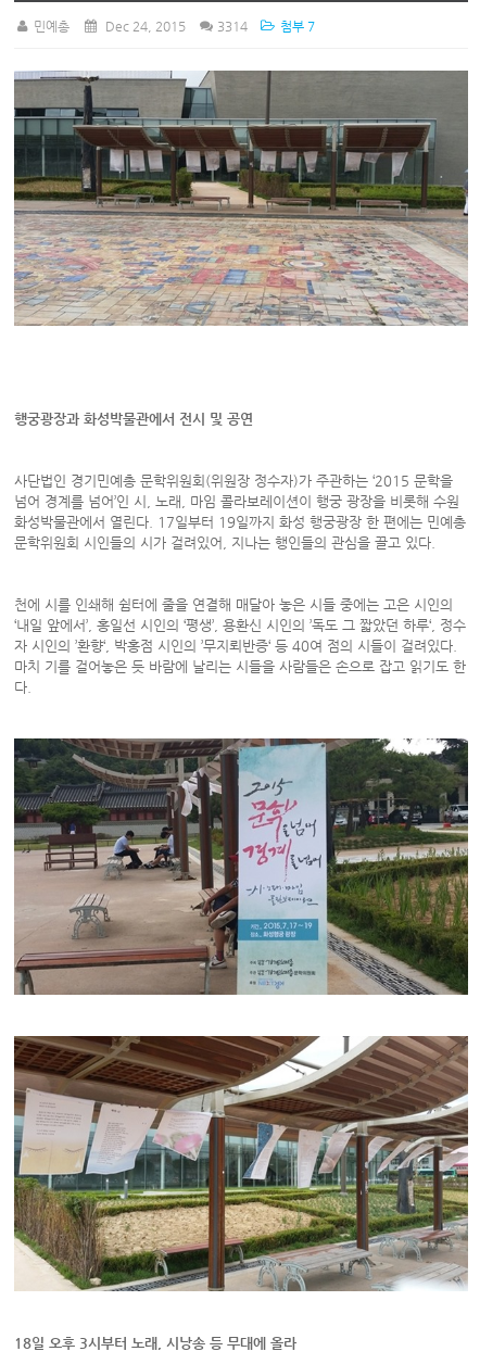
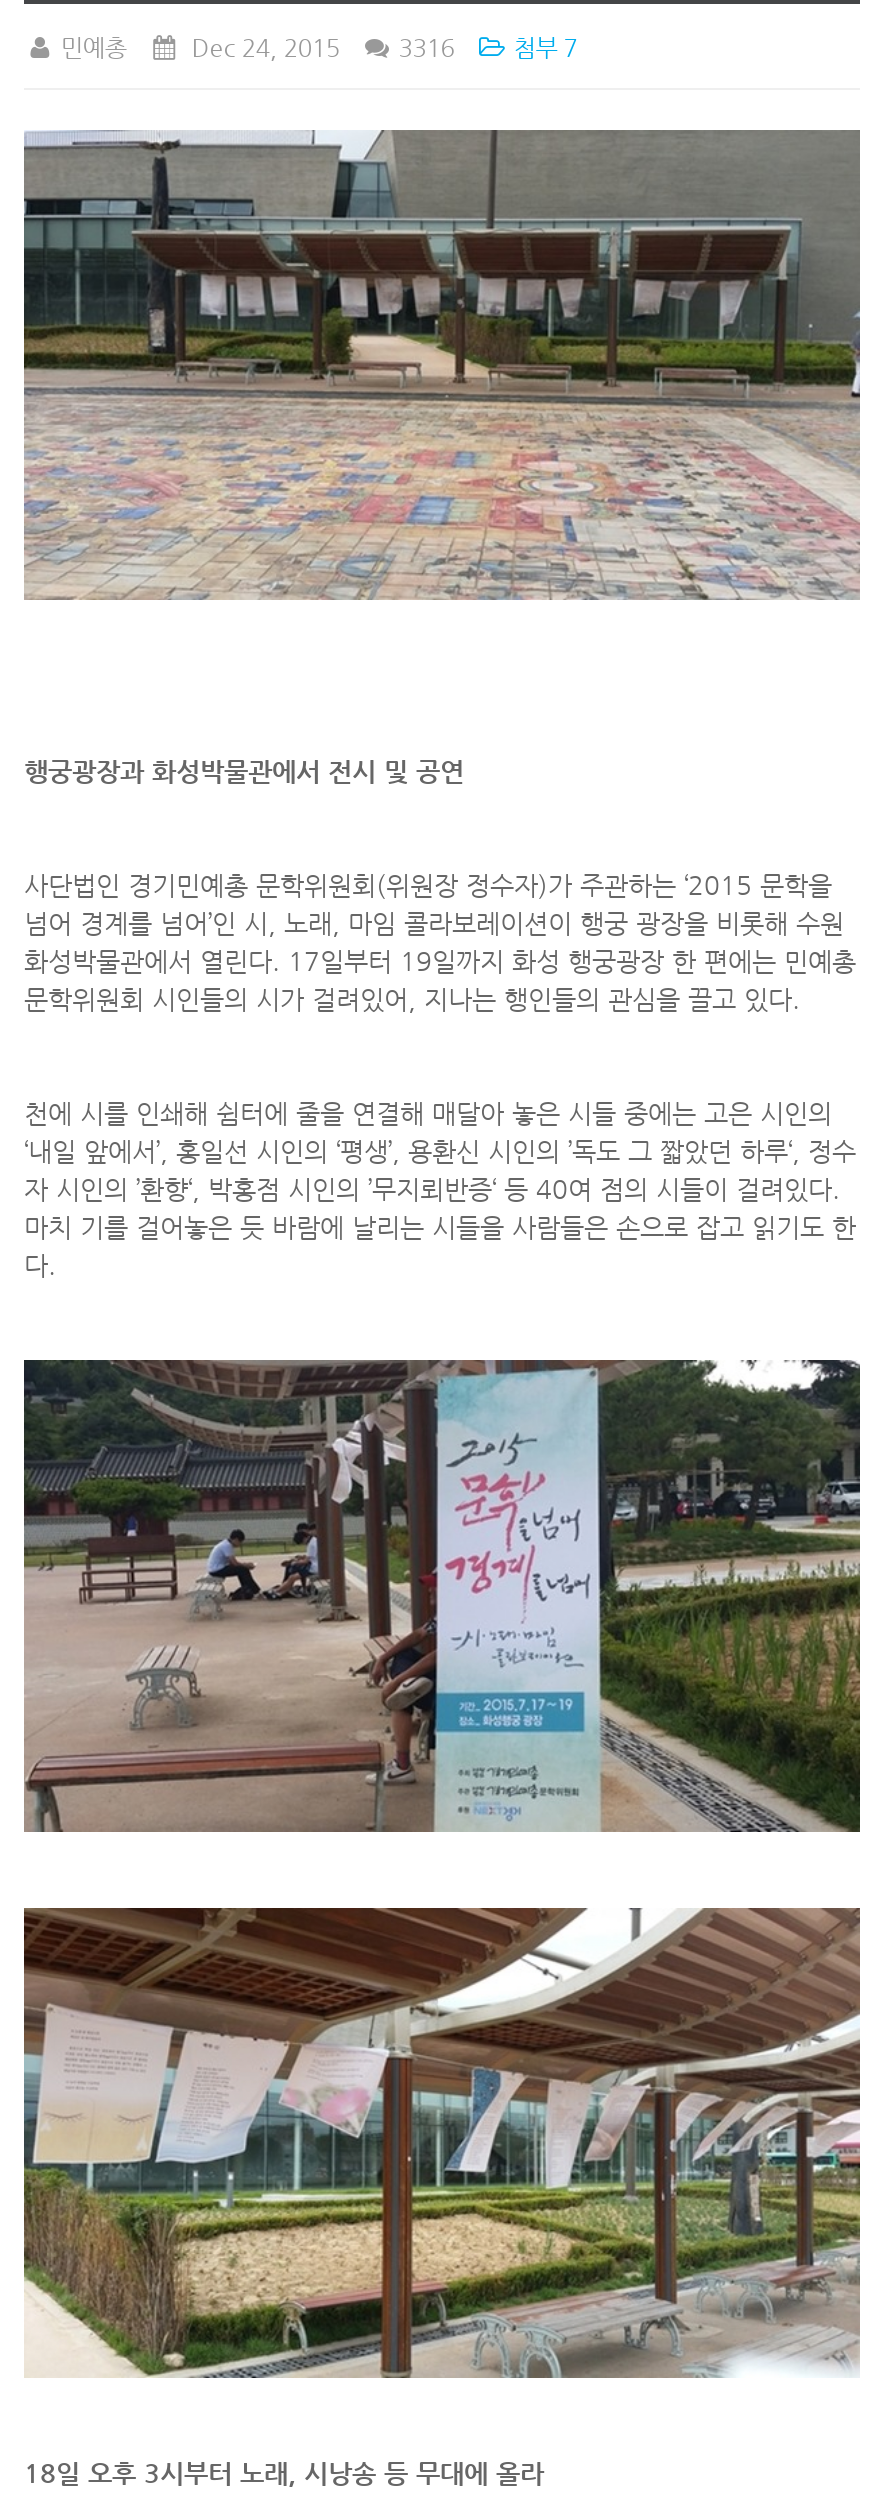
- Dec 24, 2015 3314 첨부 7
+ Dec 24, 2015 3316 첨부 7
